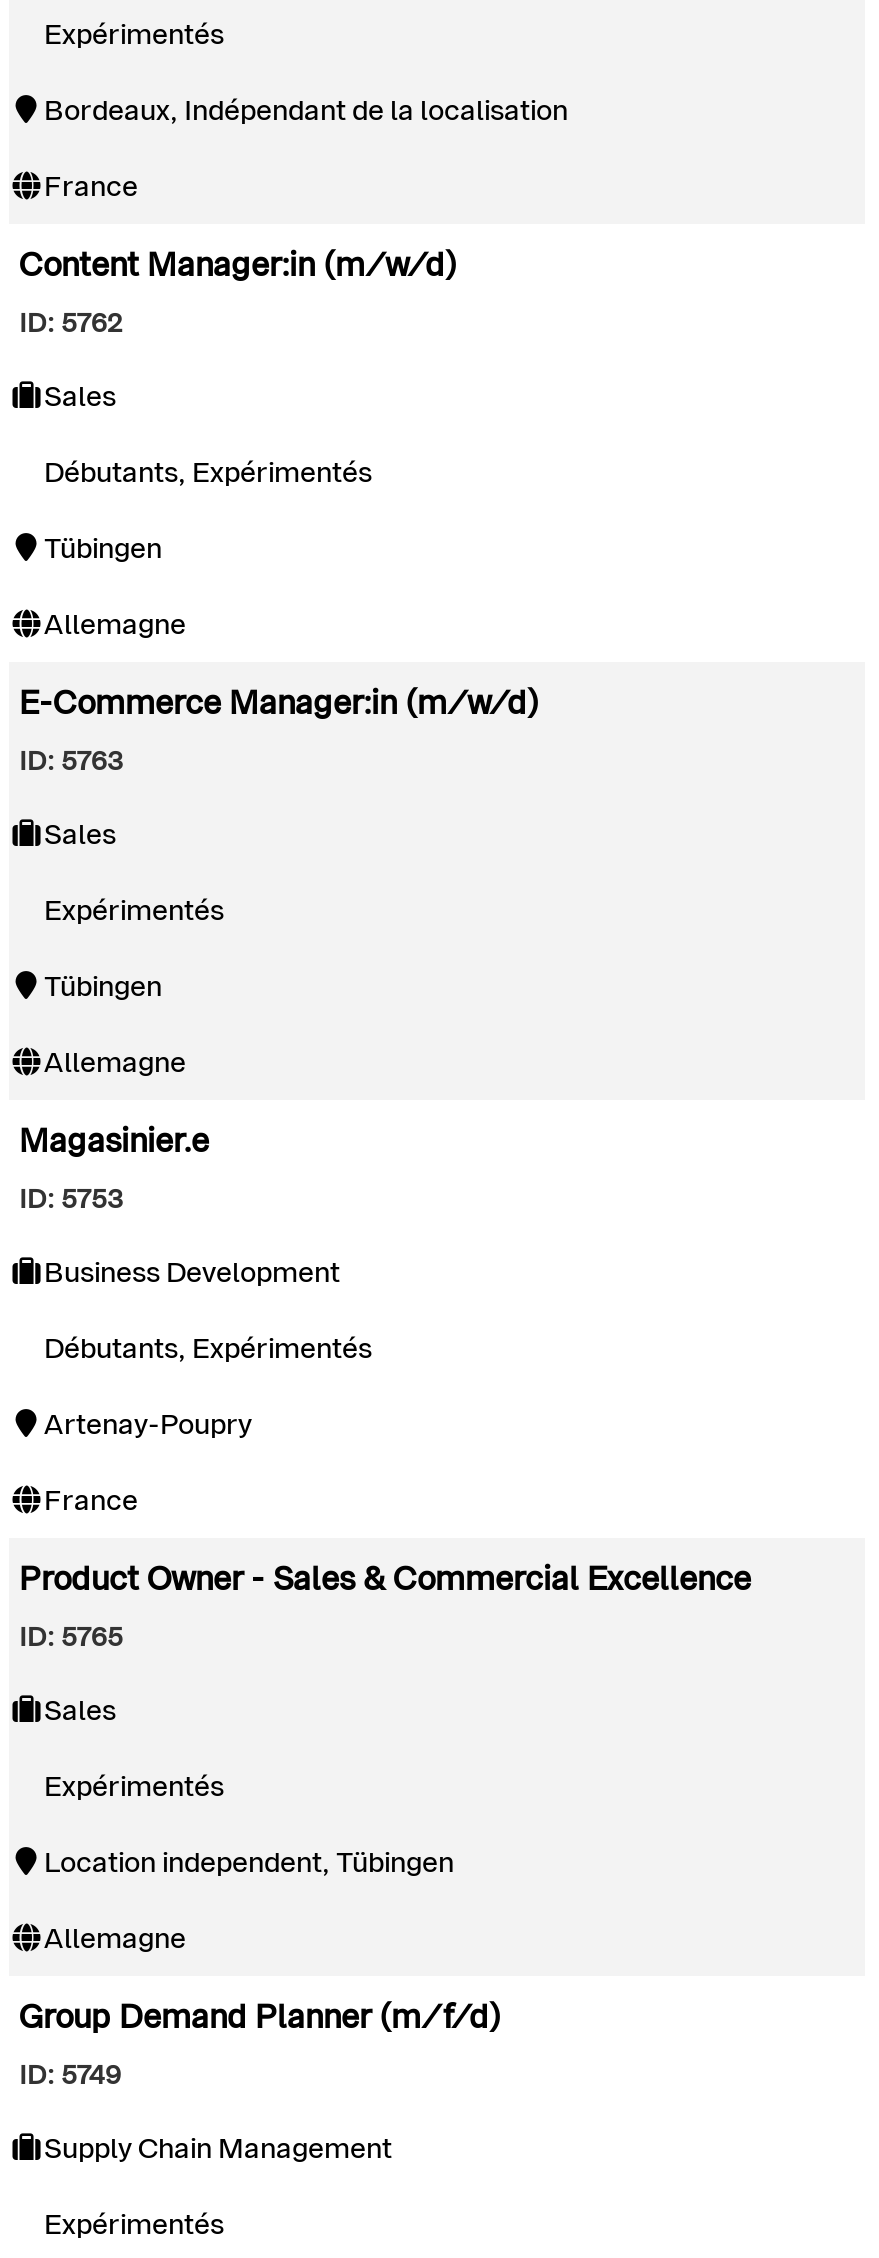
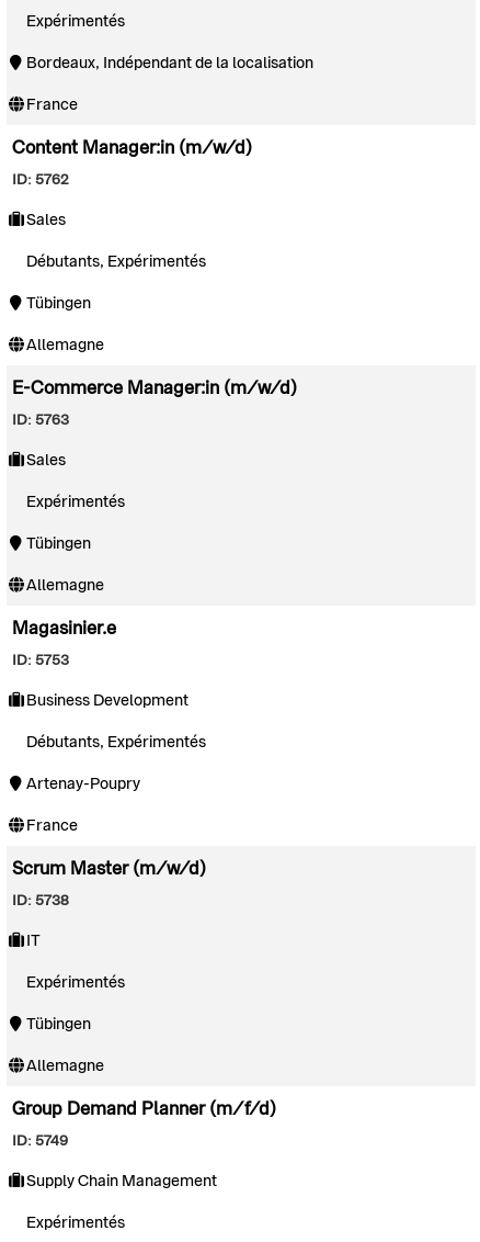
- Product Owner - Sales & Commercial Excellence
+ Scrum Master (m/w/d)

- ID: 5765
+ ID: 5738

- Sales
+ IT

- Location independent, Tübingen
+ Tübingen
